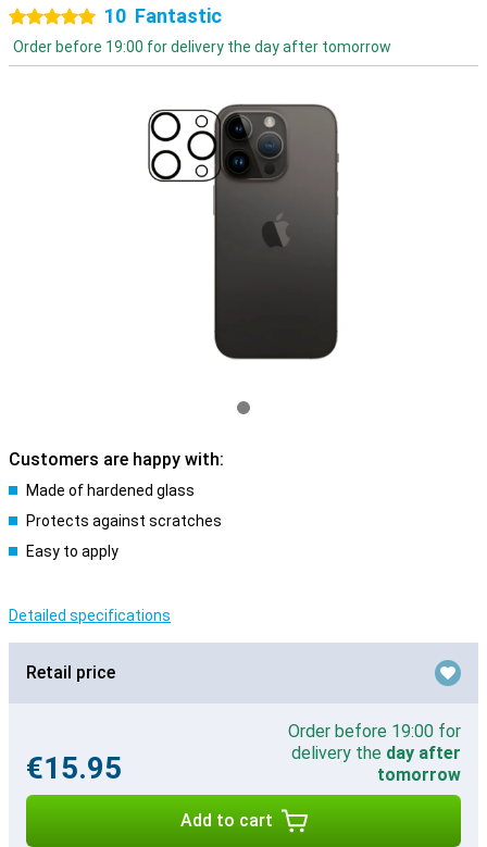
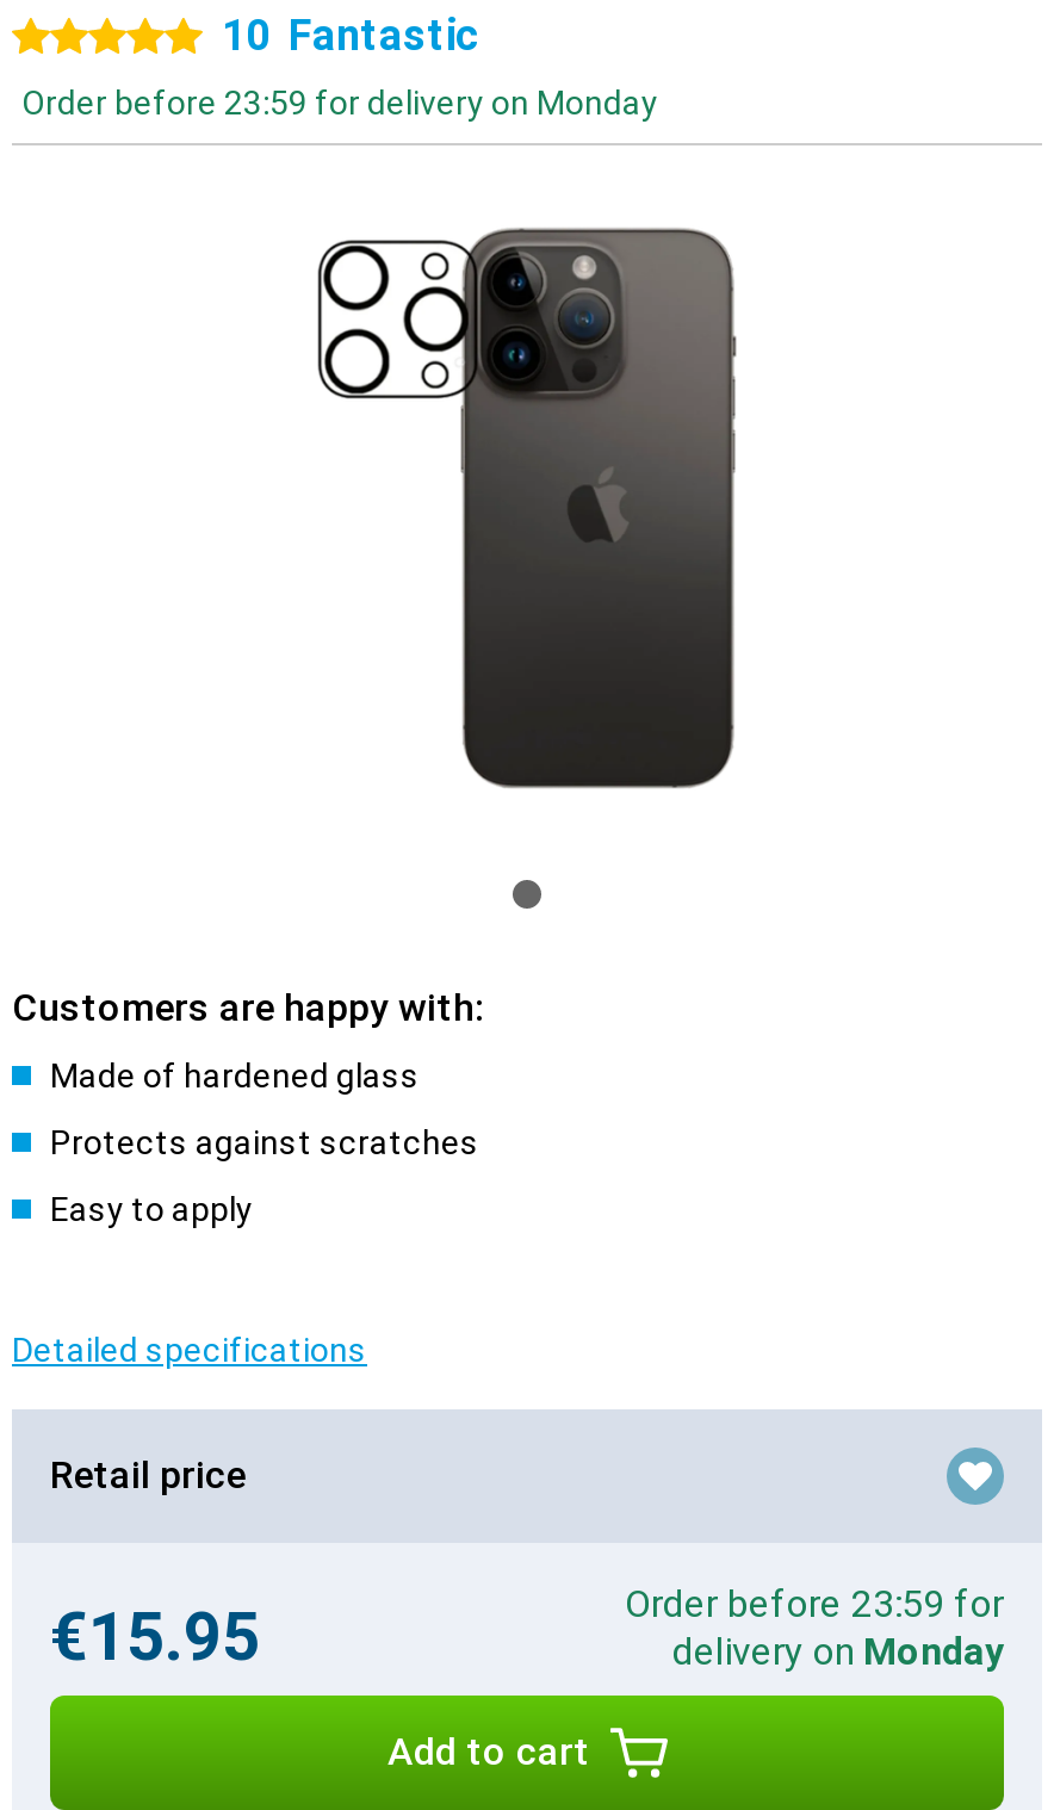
- Order before 19:00 for delivery the day after tomorrow
+ Order before 23:59 for delivery on Monday

- Order before 19:00 for
- delivery the day after
- tomorrow
+ Order before 23:59 for
+ delivery on Monday
